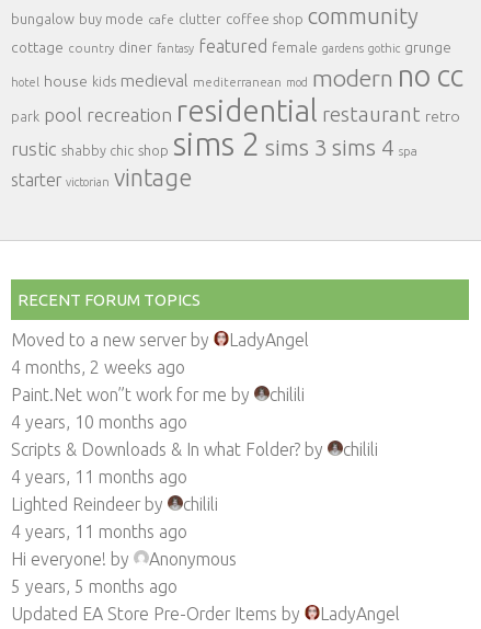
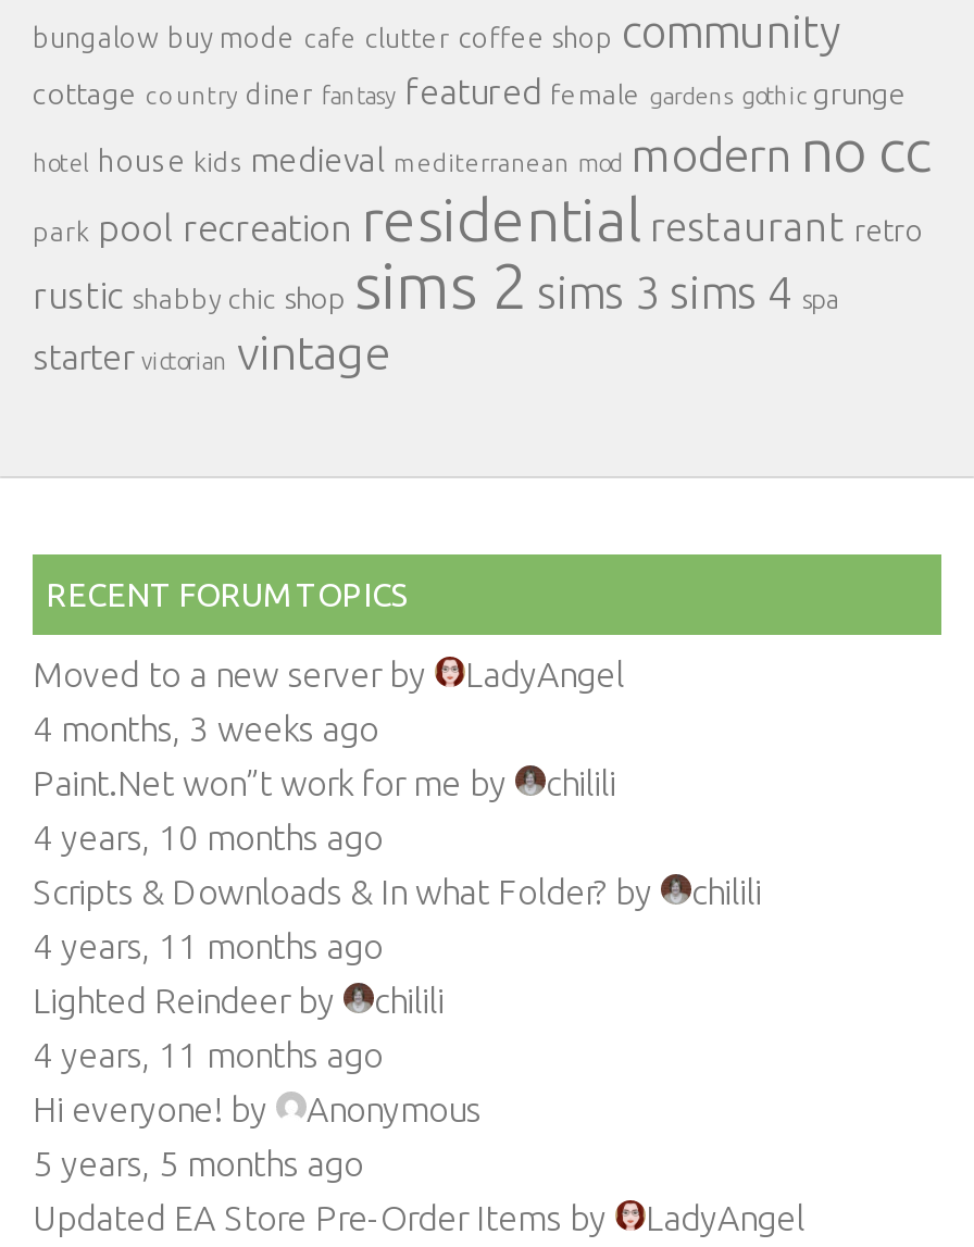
- 4 months, 2 weeks ago
+ 4 months, 3 weeks ago
